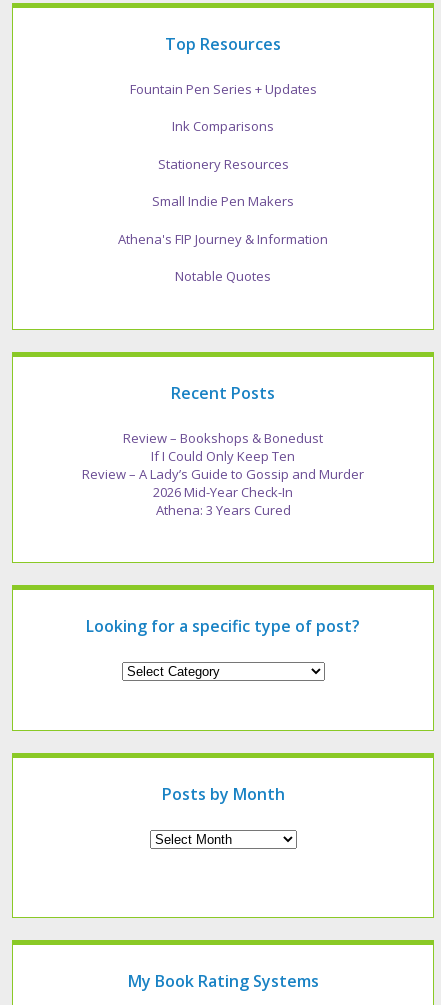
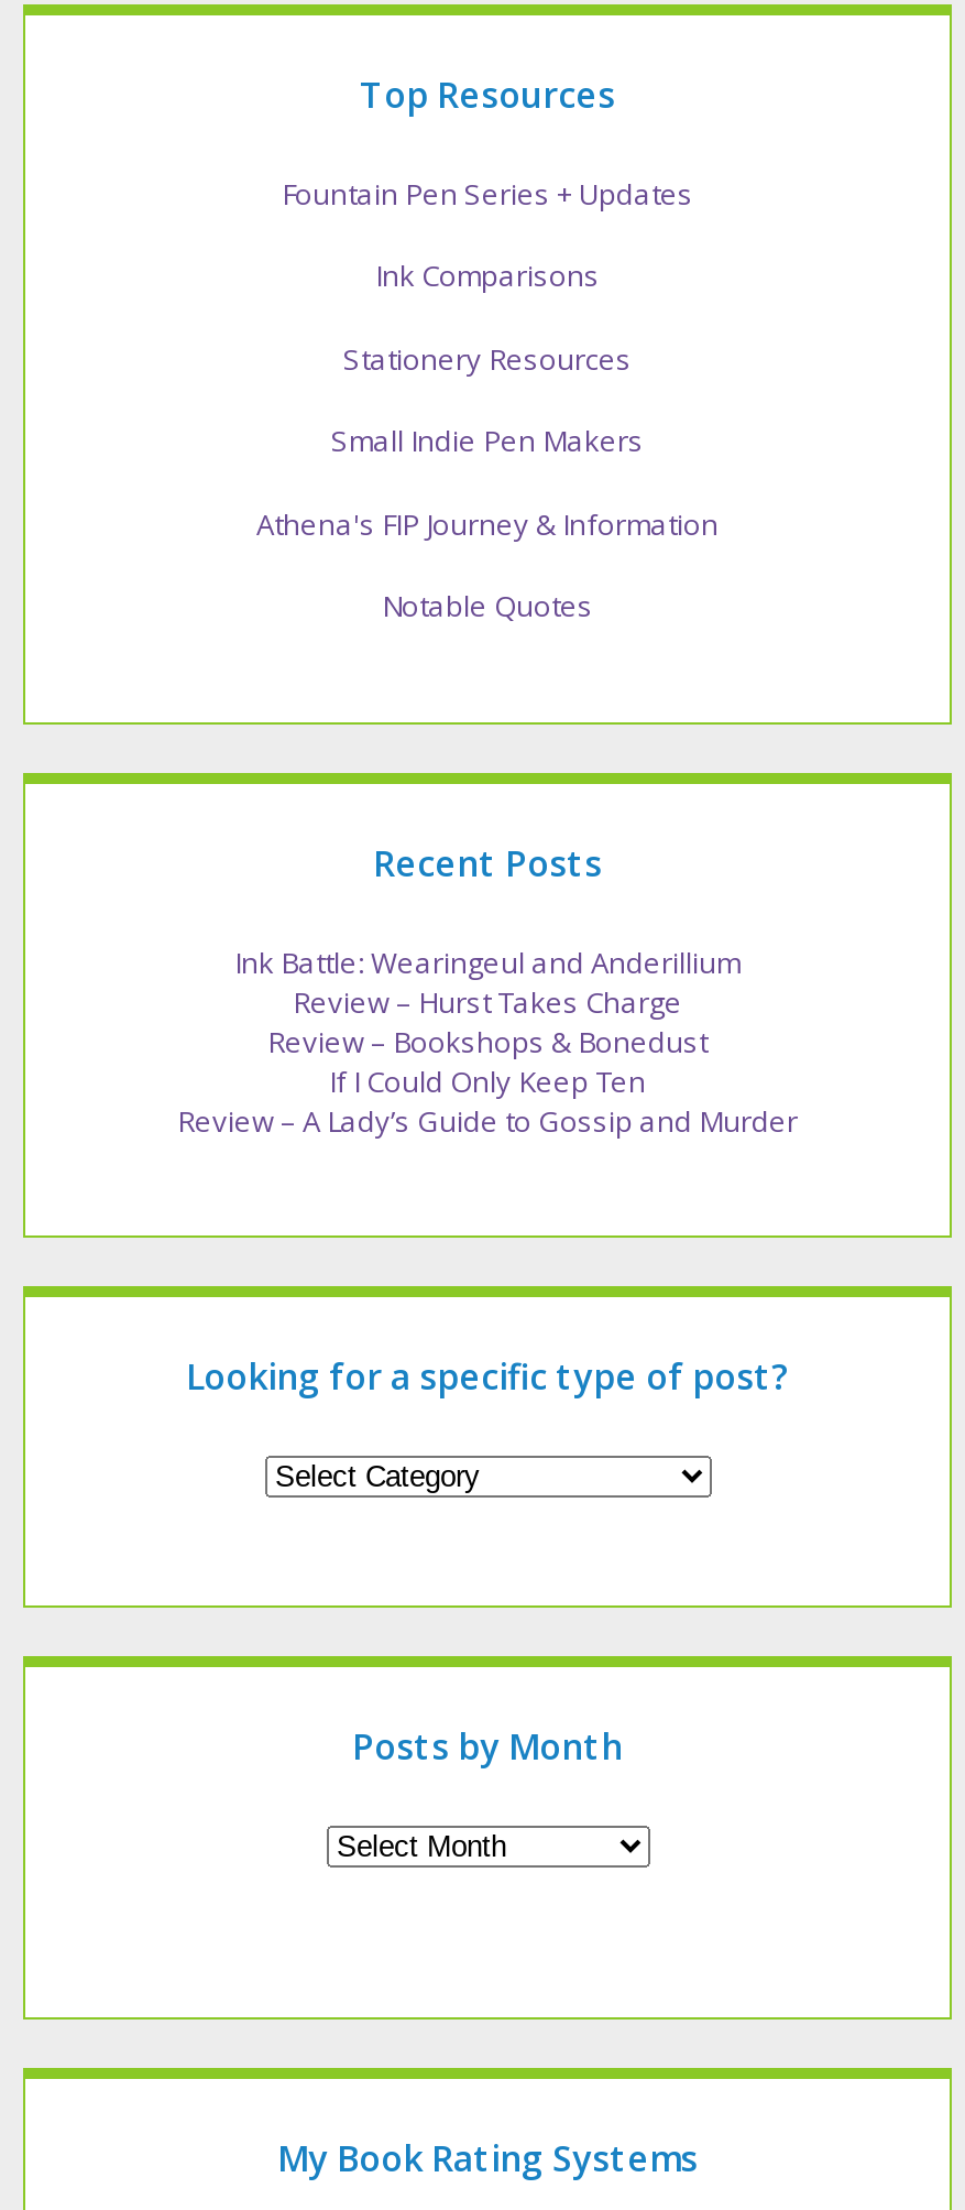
+ Ink Battle: Wearingeul and Anderillium
+ Review – Hurst Takes Charge

moved down: Review – Bookshops & Bonedust | If I Could Only Keep Ten | Review – A Lady’s Guide to Gossip and Murder

- 2026 Mid-Year Check-In
- Athena: 3 Years Cured
